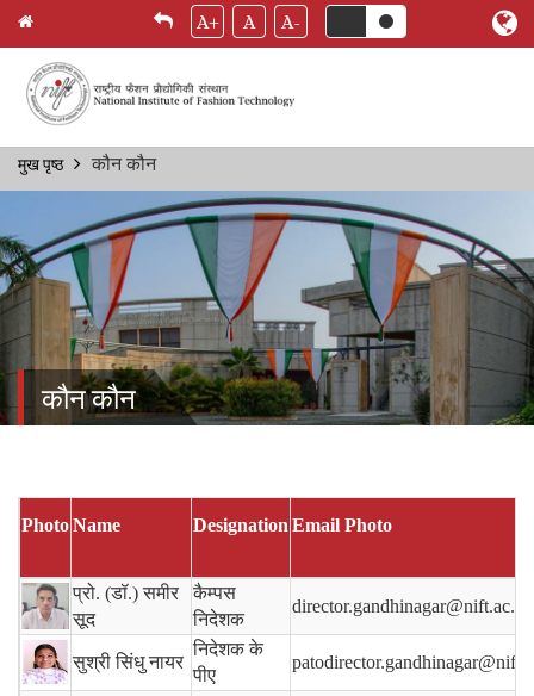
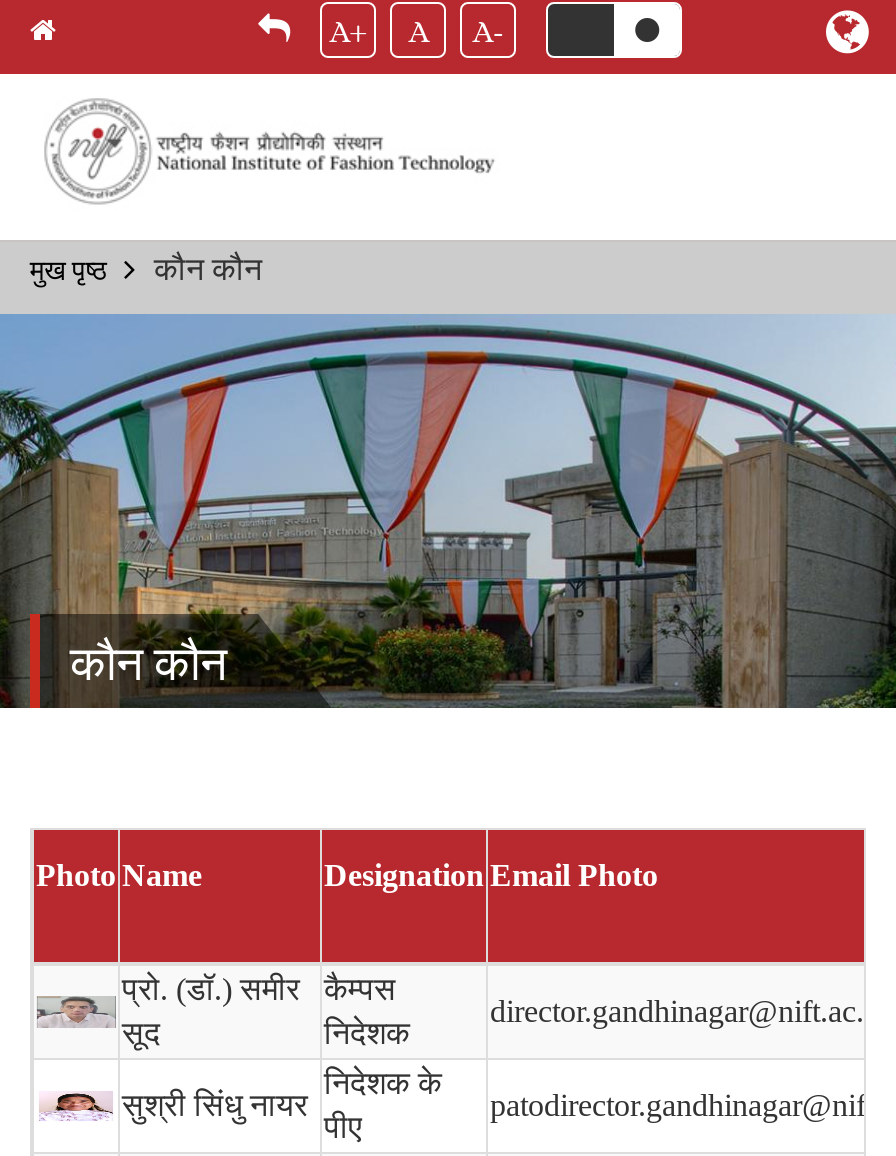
- [image]
+ [image]

- [image]
+ [image]
